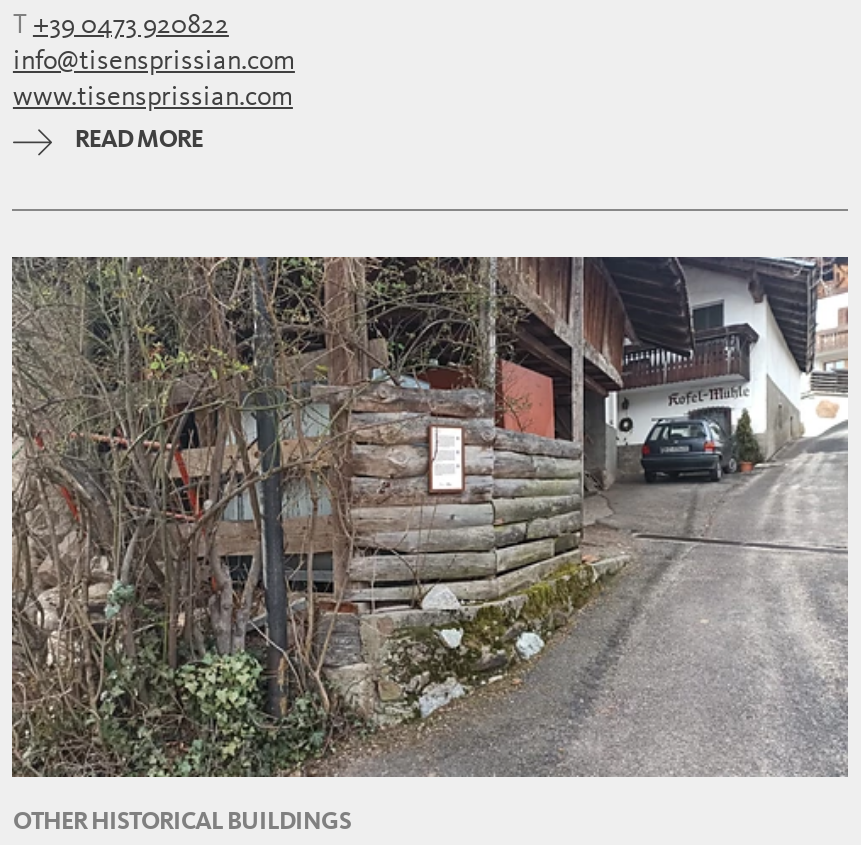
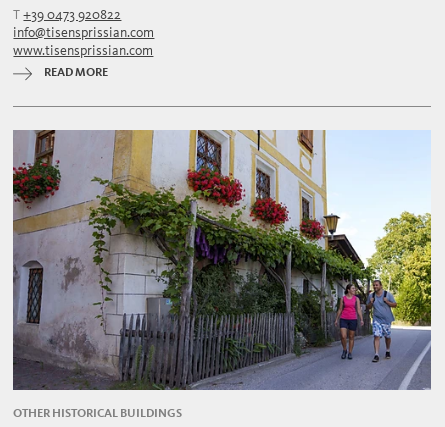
- [image]
+ [image]
